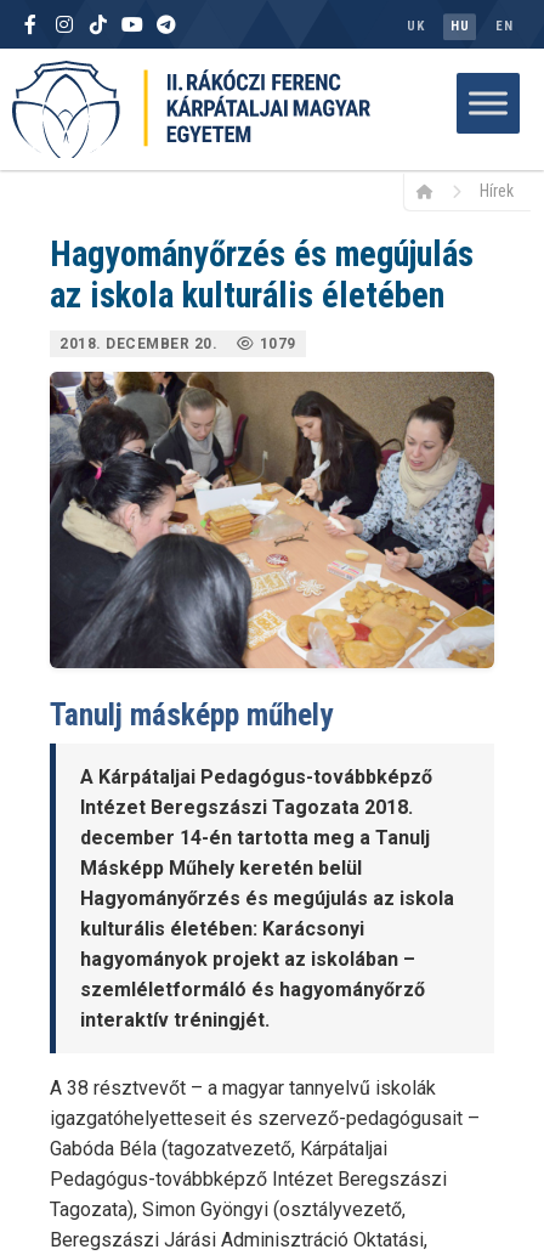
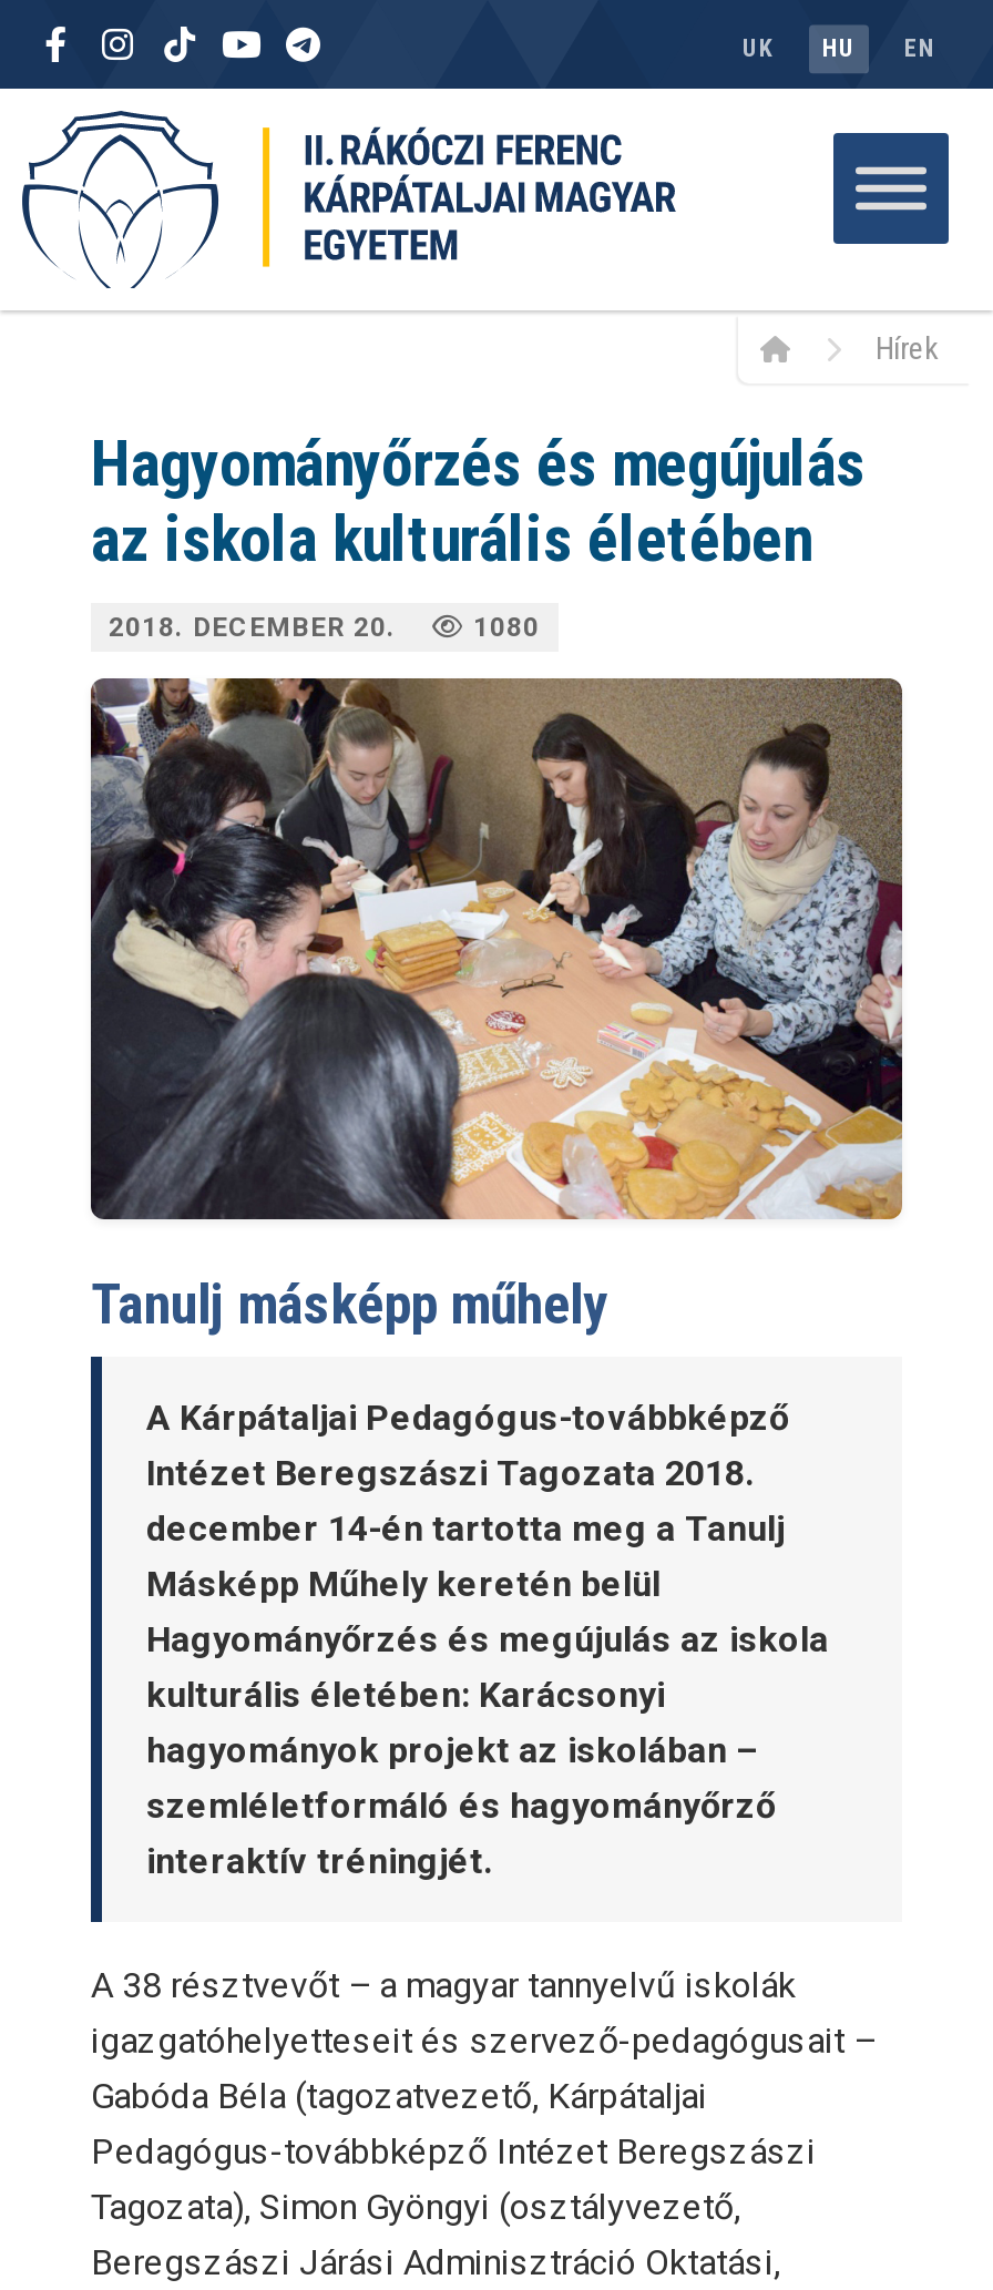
- 1079
+ 1080
